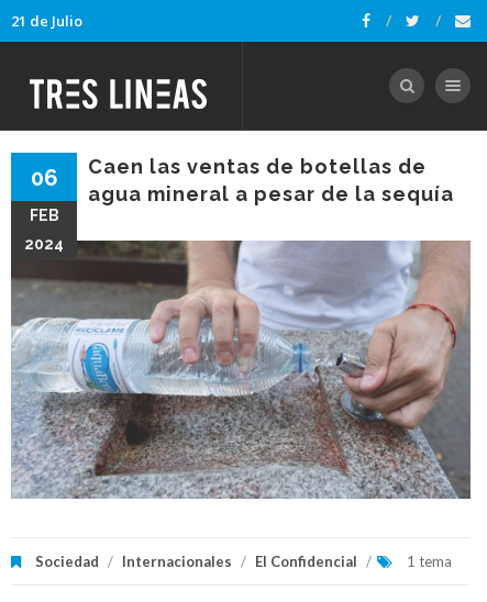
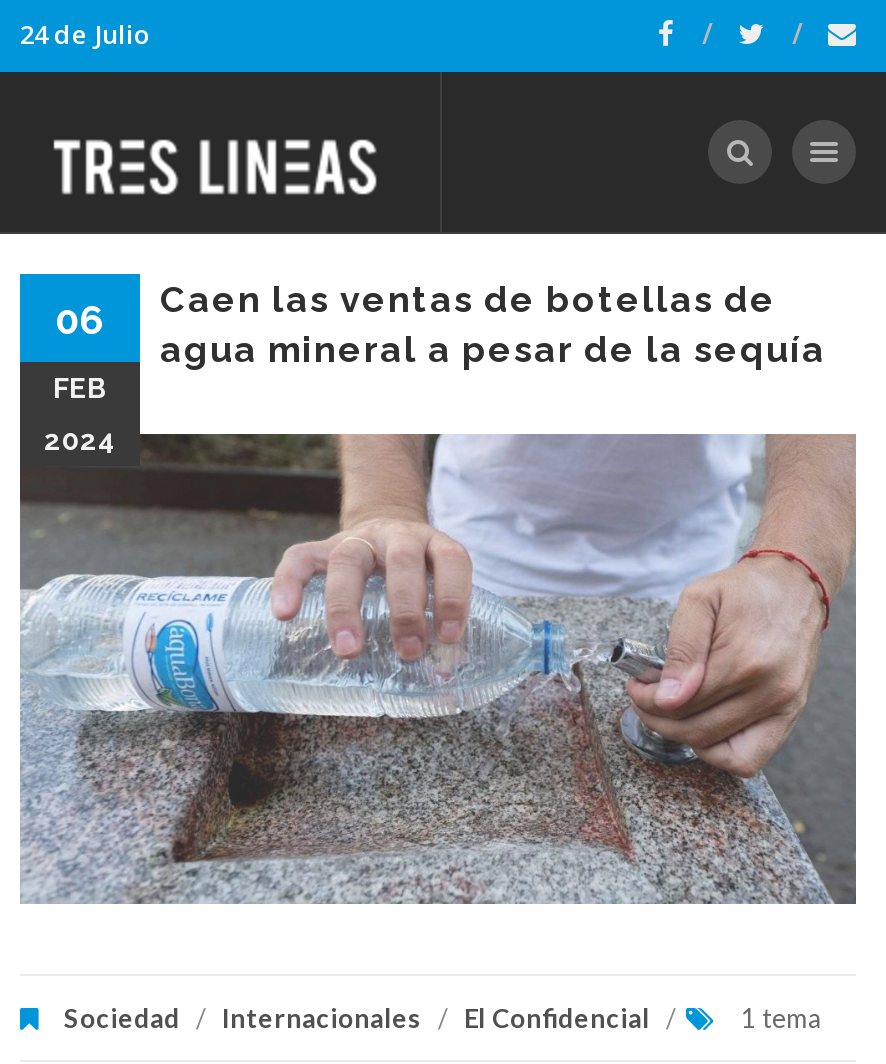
- 21 de Julio
+ 24 de Julio
